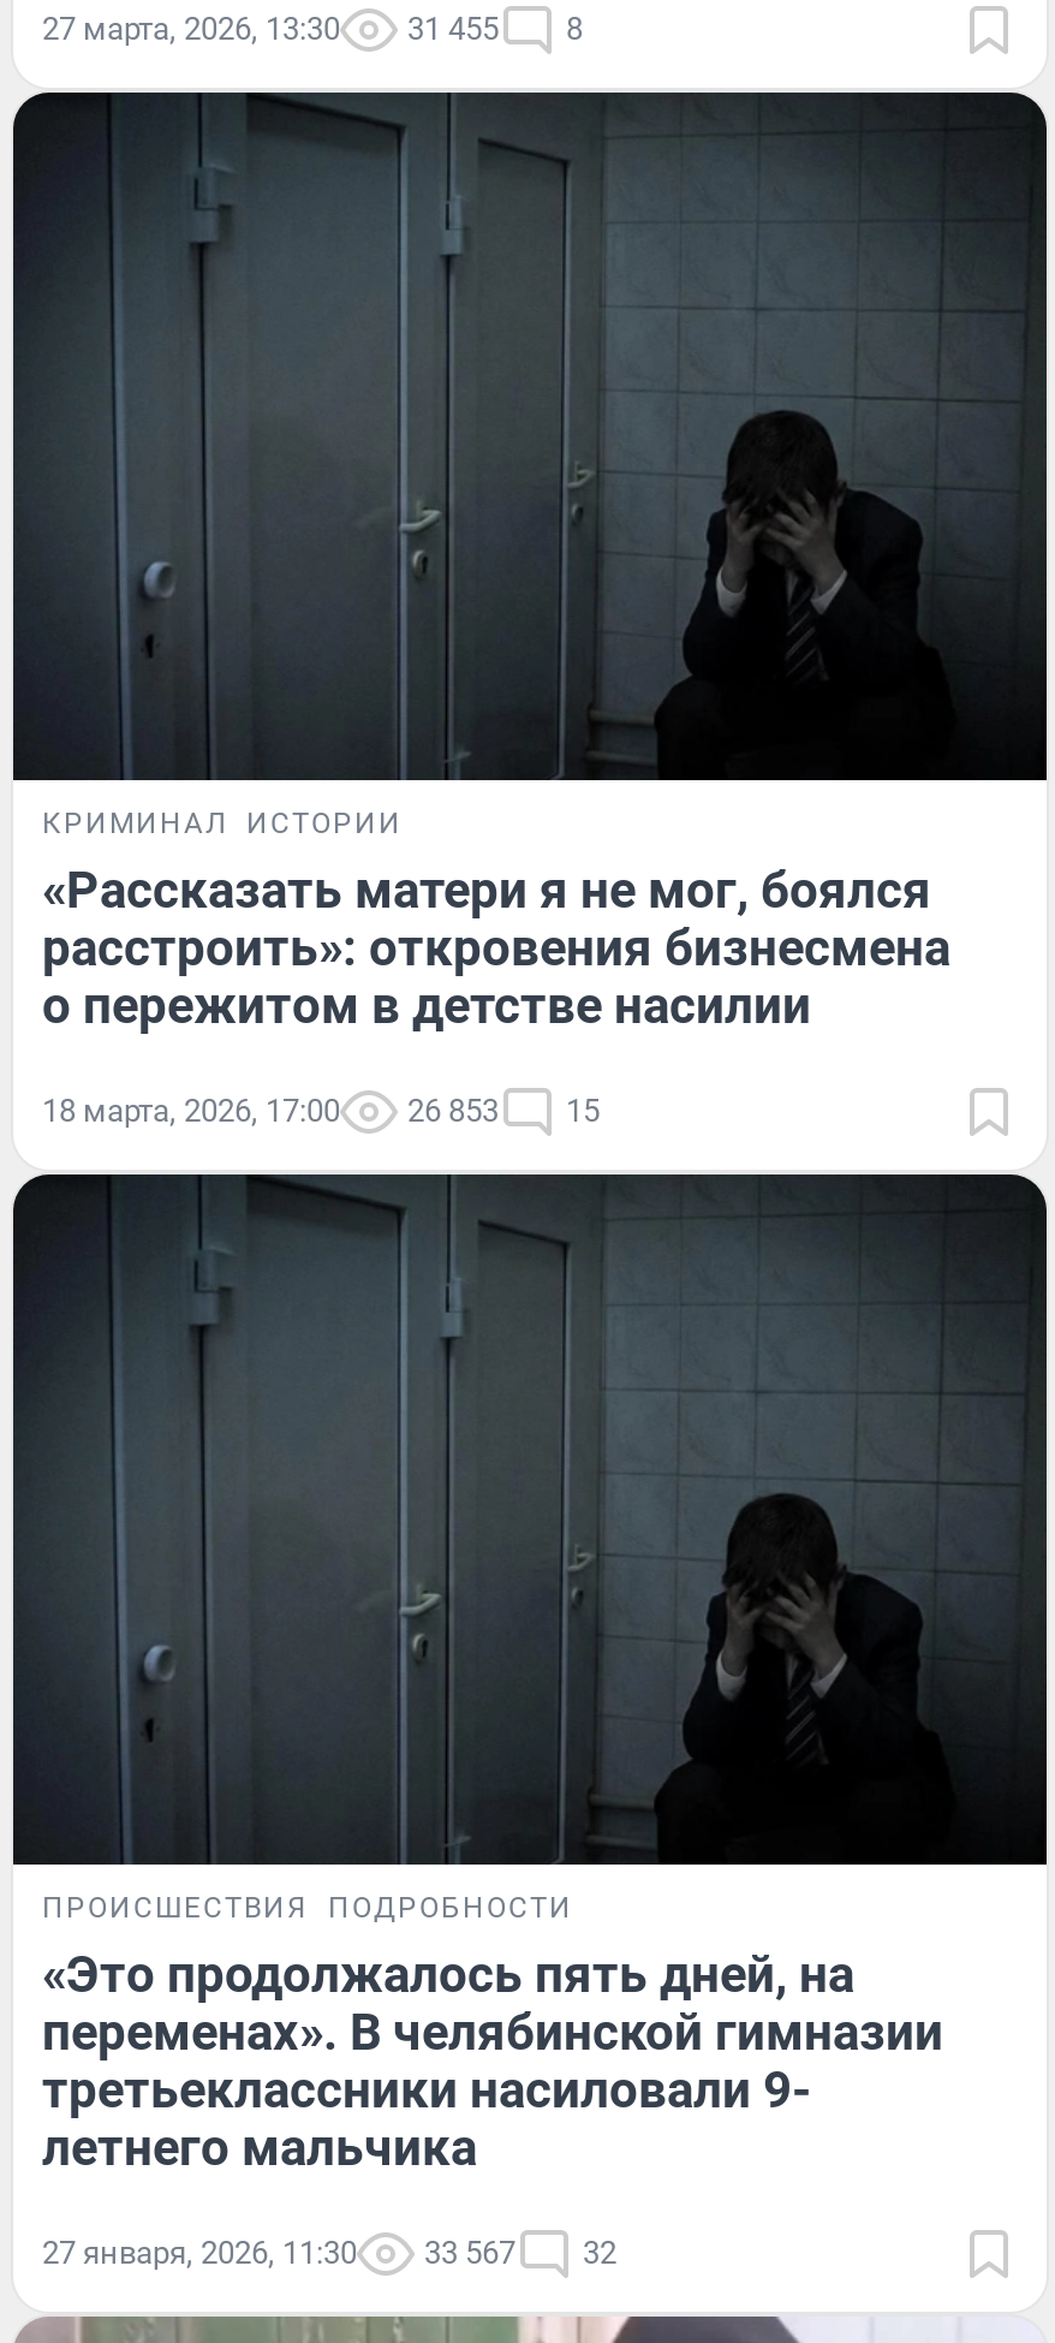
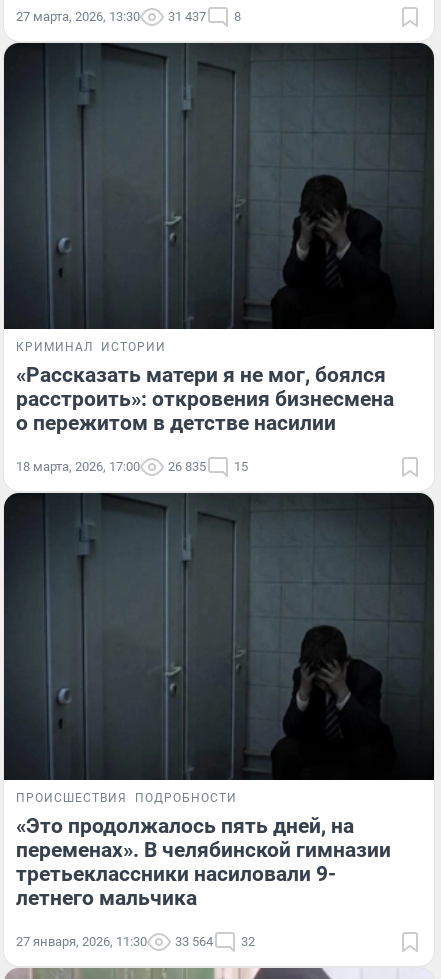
- 27 марта, 2026, 13:30 31 455 8
+ 27 марта, 2026, 13:30 31 437 8

- 18 марта, 2026, 17:00 26 853 15
+ 18 марта, 2026, 17:00 26 835 15

- 27 января, 2026, 11:30 33 567 32
+ 27 января, 2026, 11:30 33 564 32
